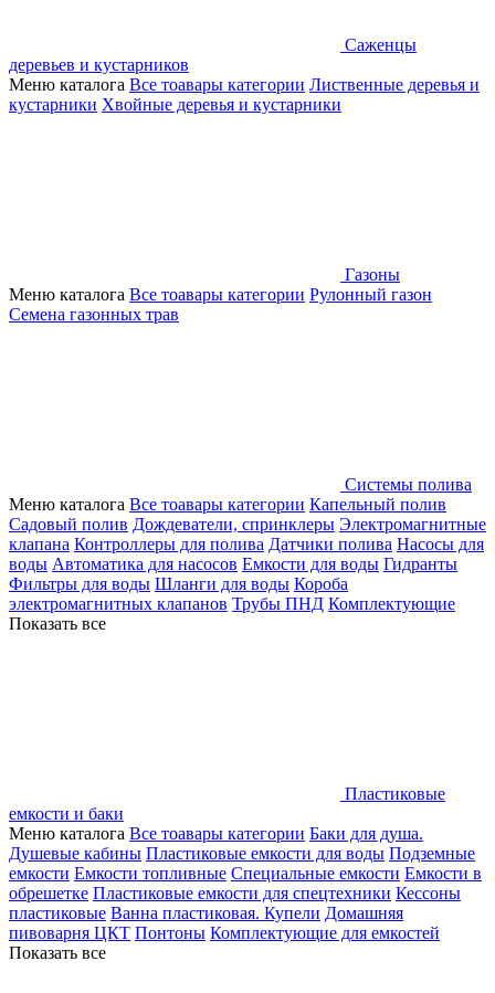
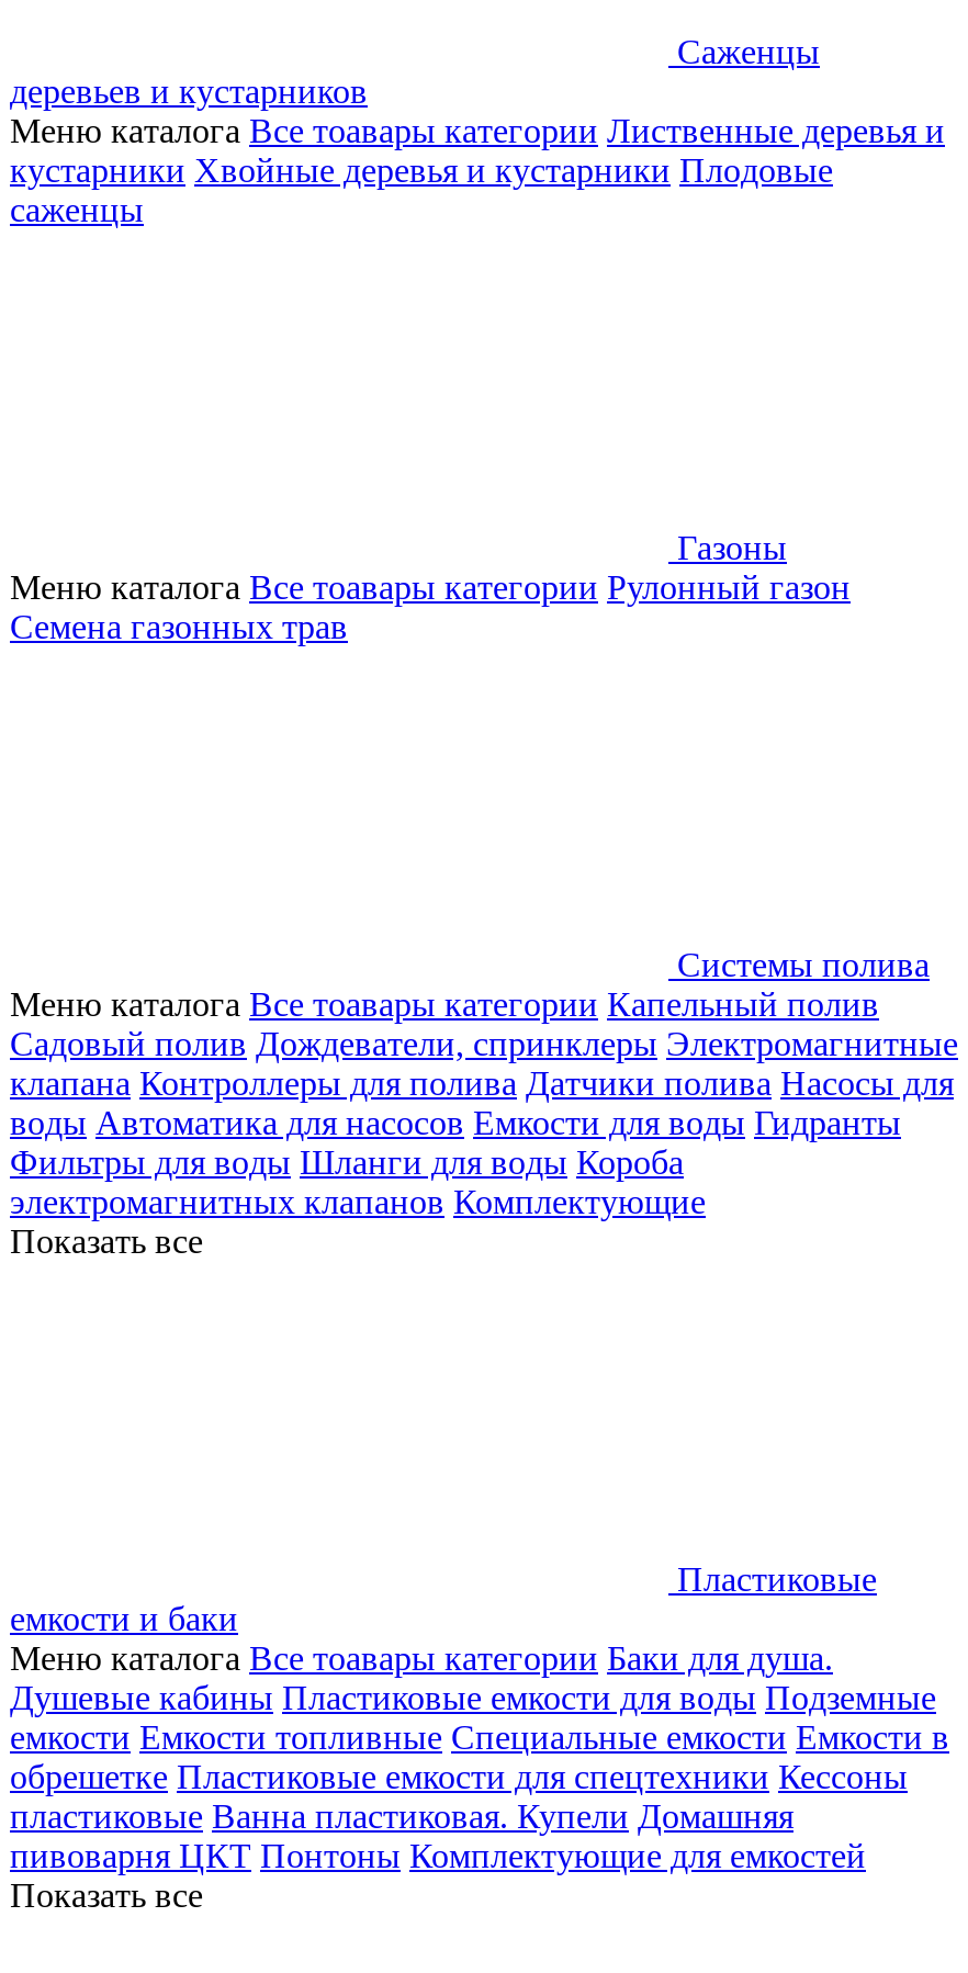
- кустарники Хвойные деревья и кустарники
+ кустарники Хвойные деревья и кустарники Плодовые
+ саженцы

- электромагнитных клапанов Трубы ПНД Комплектующие
+ электромагнитных клапанов Комплектующие
